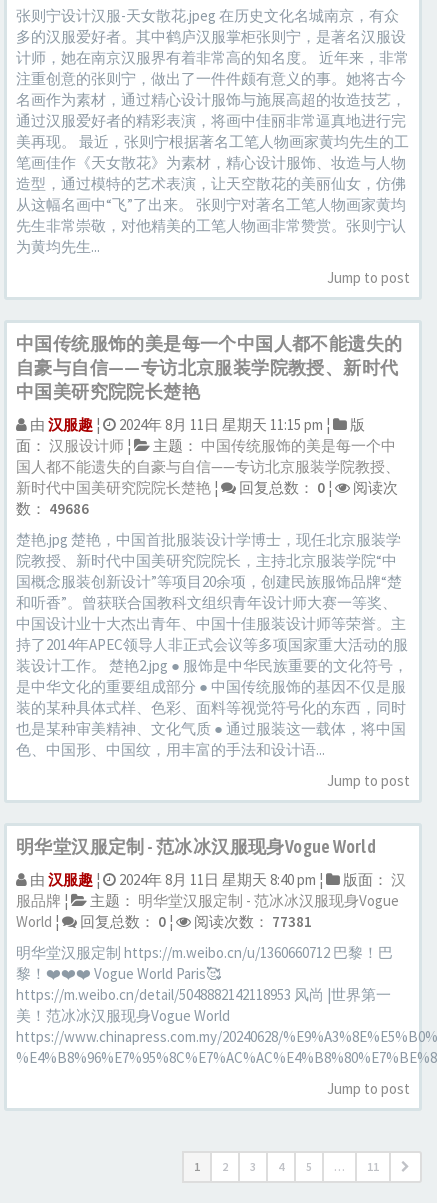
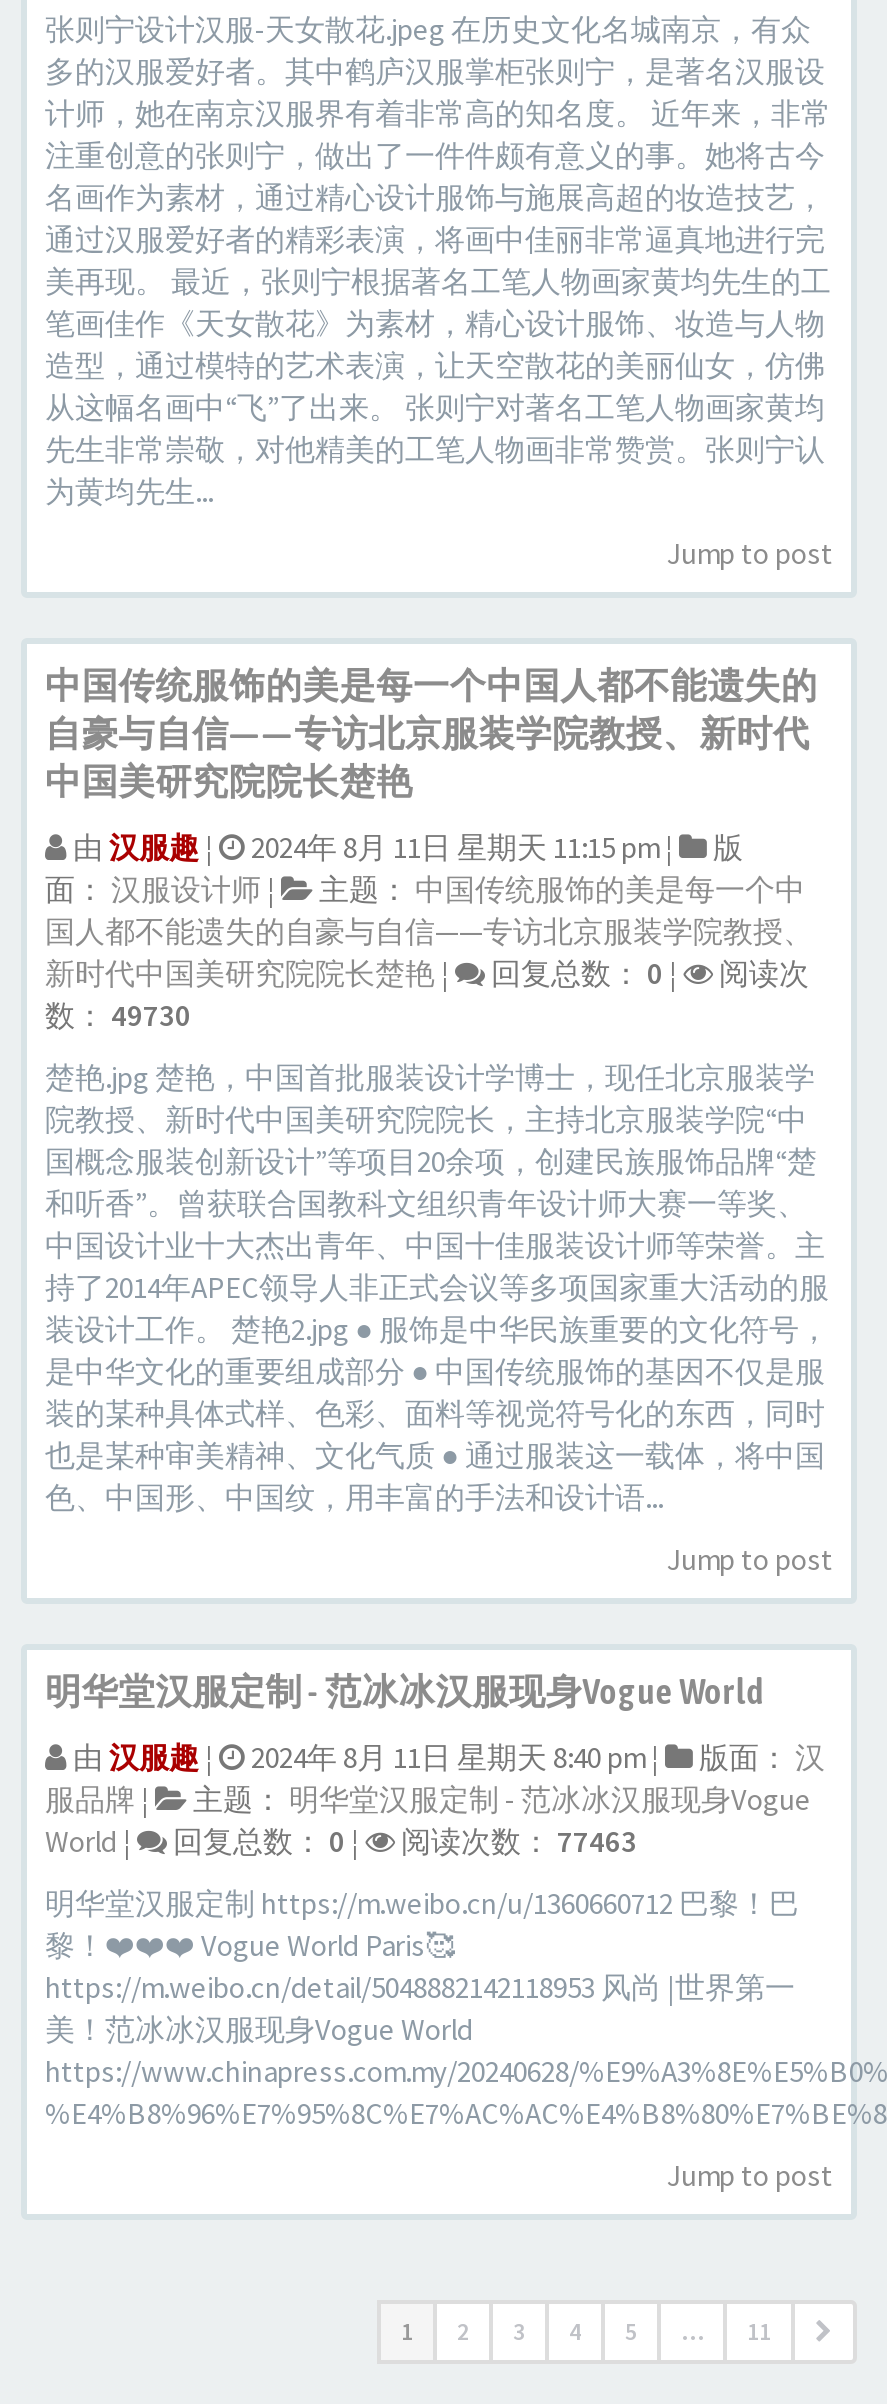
- 数：49686
+ 数：49730

- 阅读次数：77381
+ 阅读次数：77463
